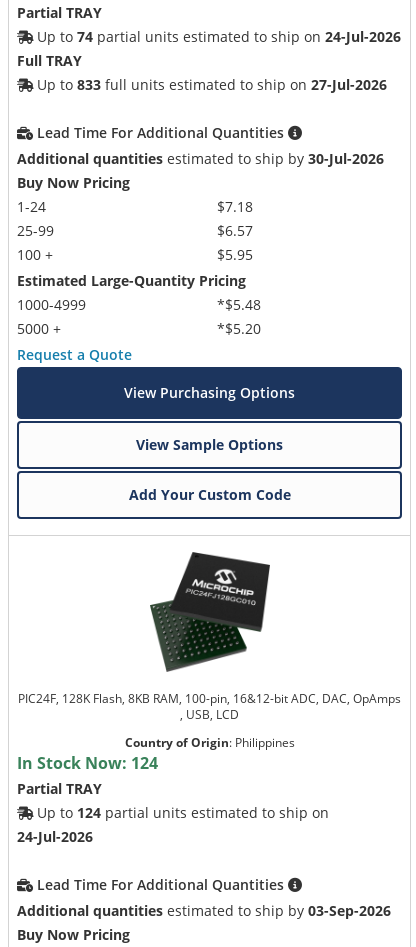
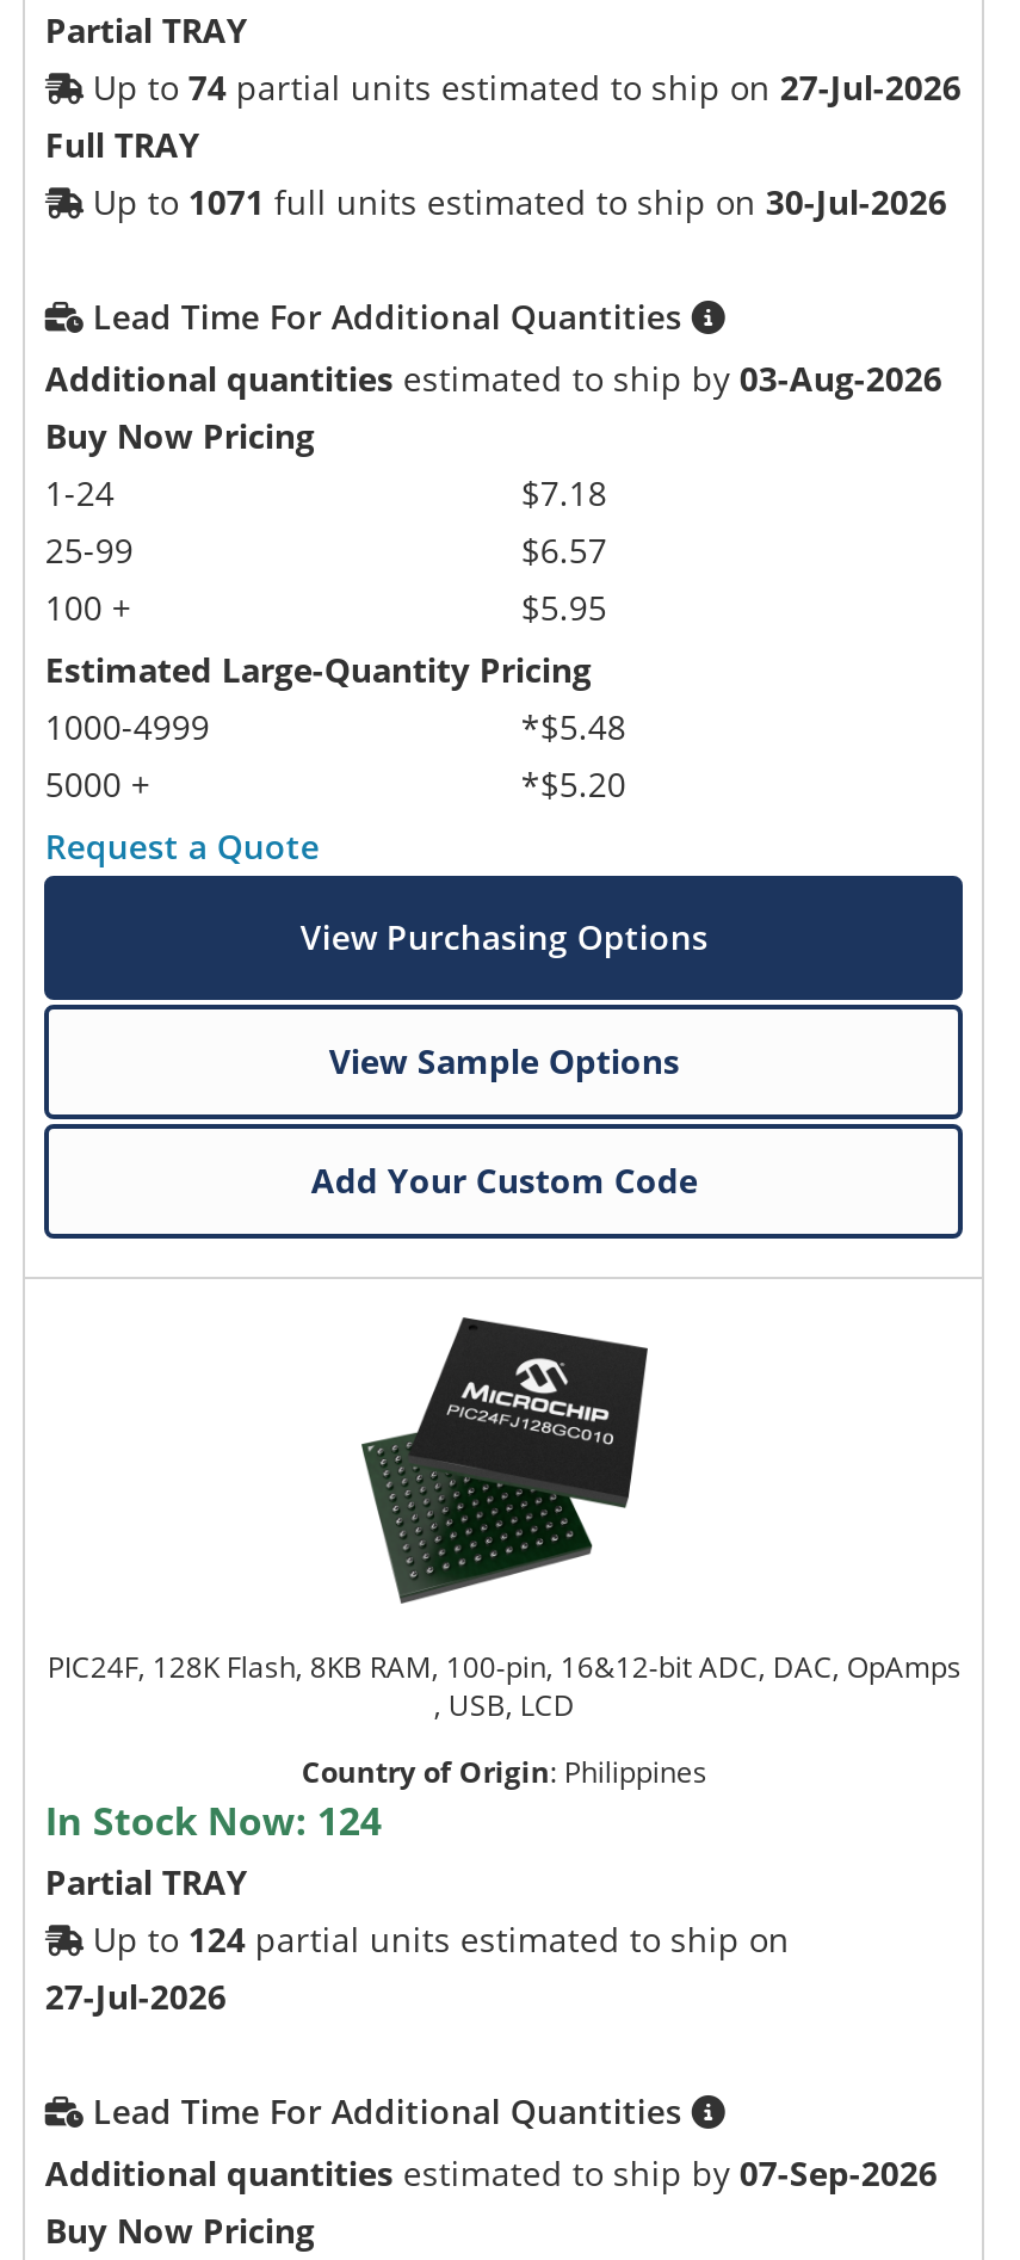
- Up to 74 partial units estimated to ship on 24-Jul-2026
+ Up to 74 partial units estimated to ship on 27-Jul-2026

- Up to 833 full units estimated to ship on 27-Jul-2026
+ Up to 1071 full units estimated to ship on 30-Jul-2026

- Additional quantities estimated to ship by 30-Jul-2026
+ Additional quantities estimated to ship by 03-Aug-2026

- 24-Jul-2026
+ 27-Jul-2026

- Additional quantities estimated to ship by 03-Sep-2026
+ Additional quantities estimated to ship by 07-Sep-2026
